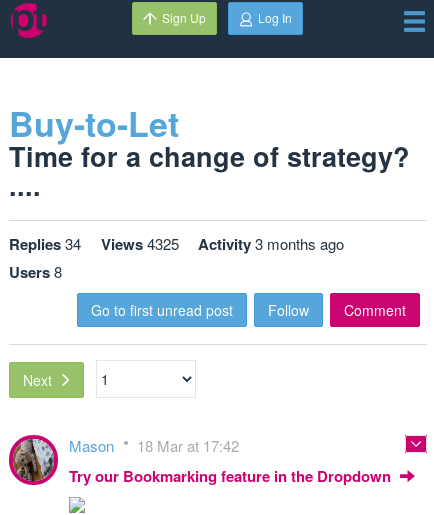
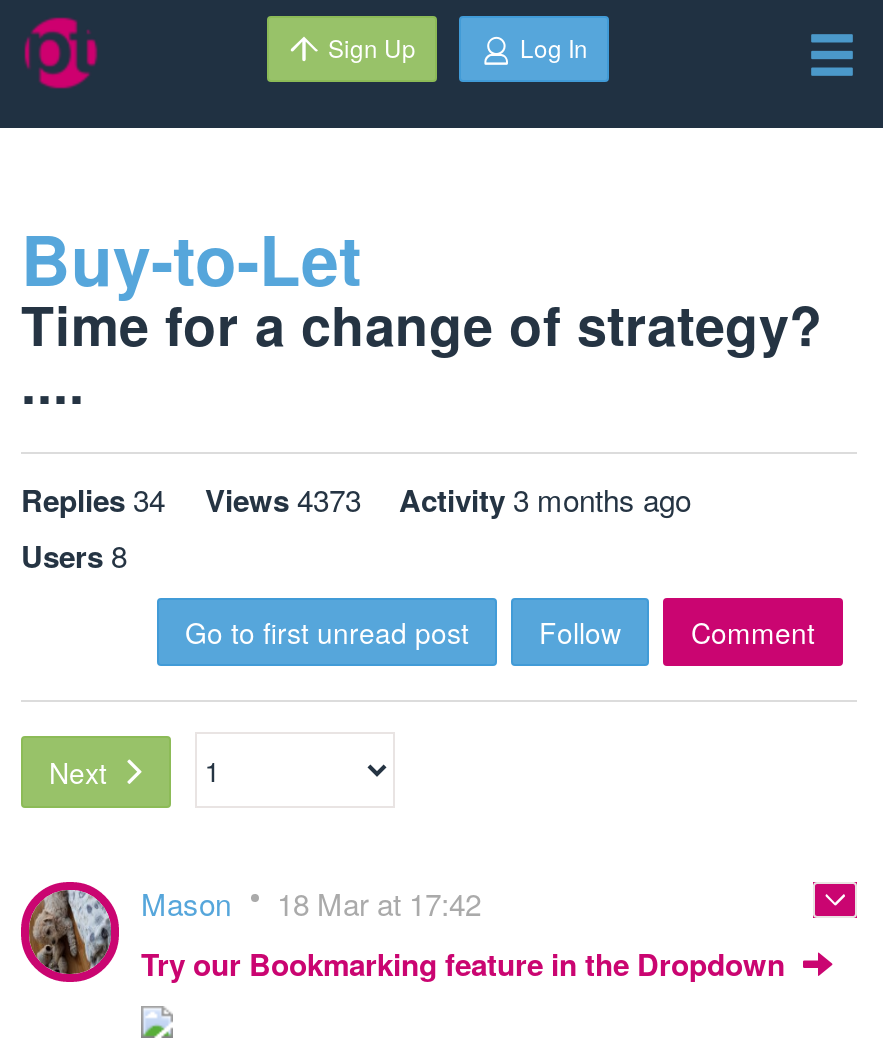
- Replies 34 Views 4325 Activity 3 months ago
+ Replies 34 Views 4373 Activity 3 months ago
